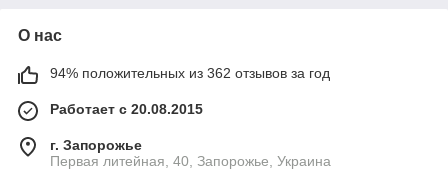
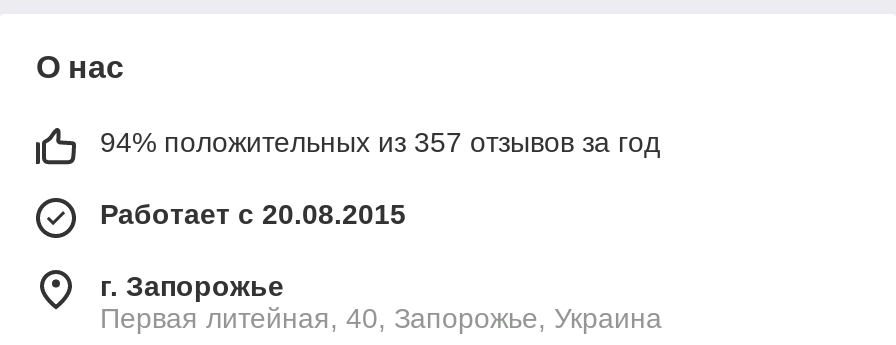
- 94% положительных из 362 отзывов за год
+ 94% положительных из 357 отзывов за год
